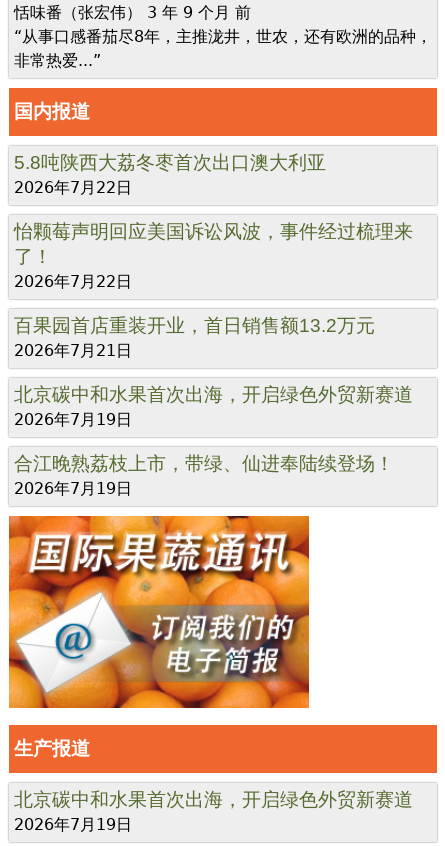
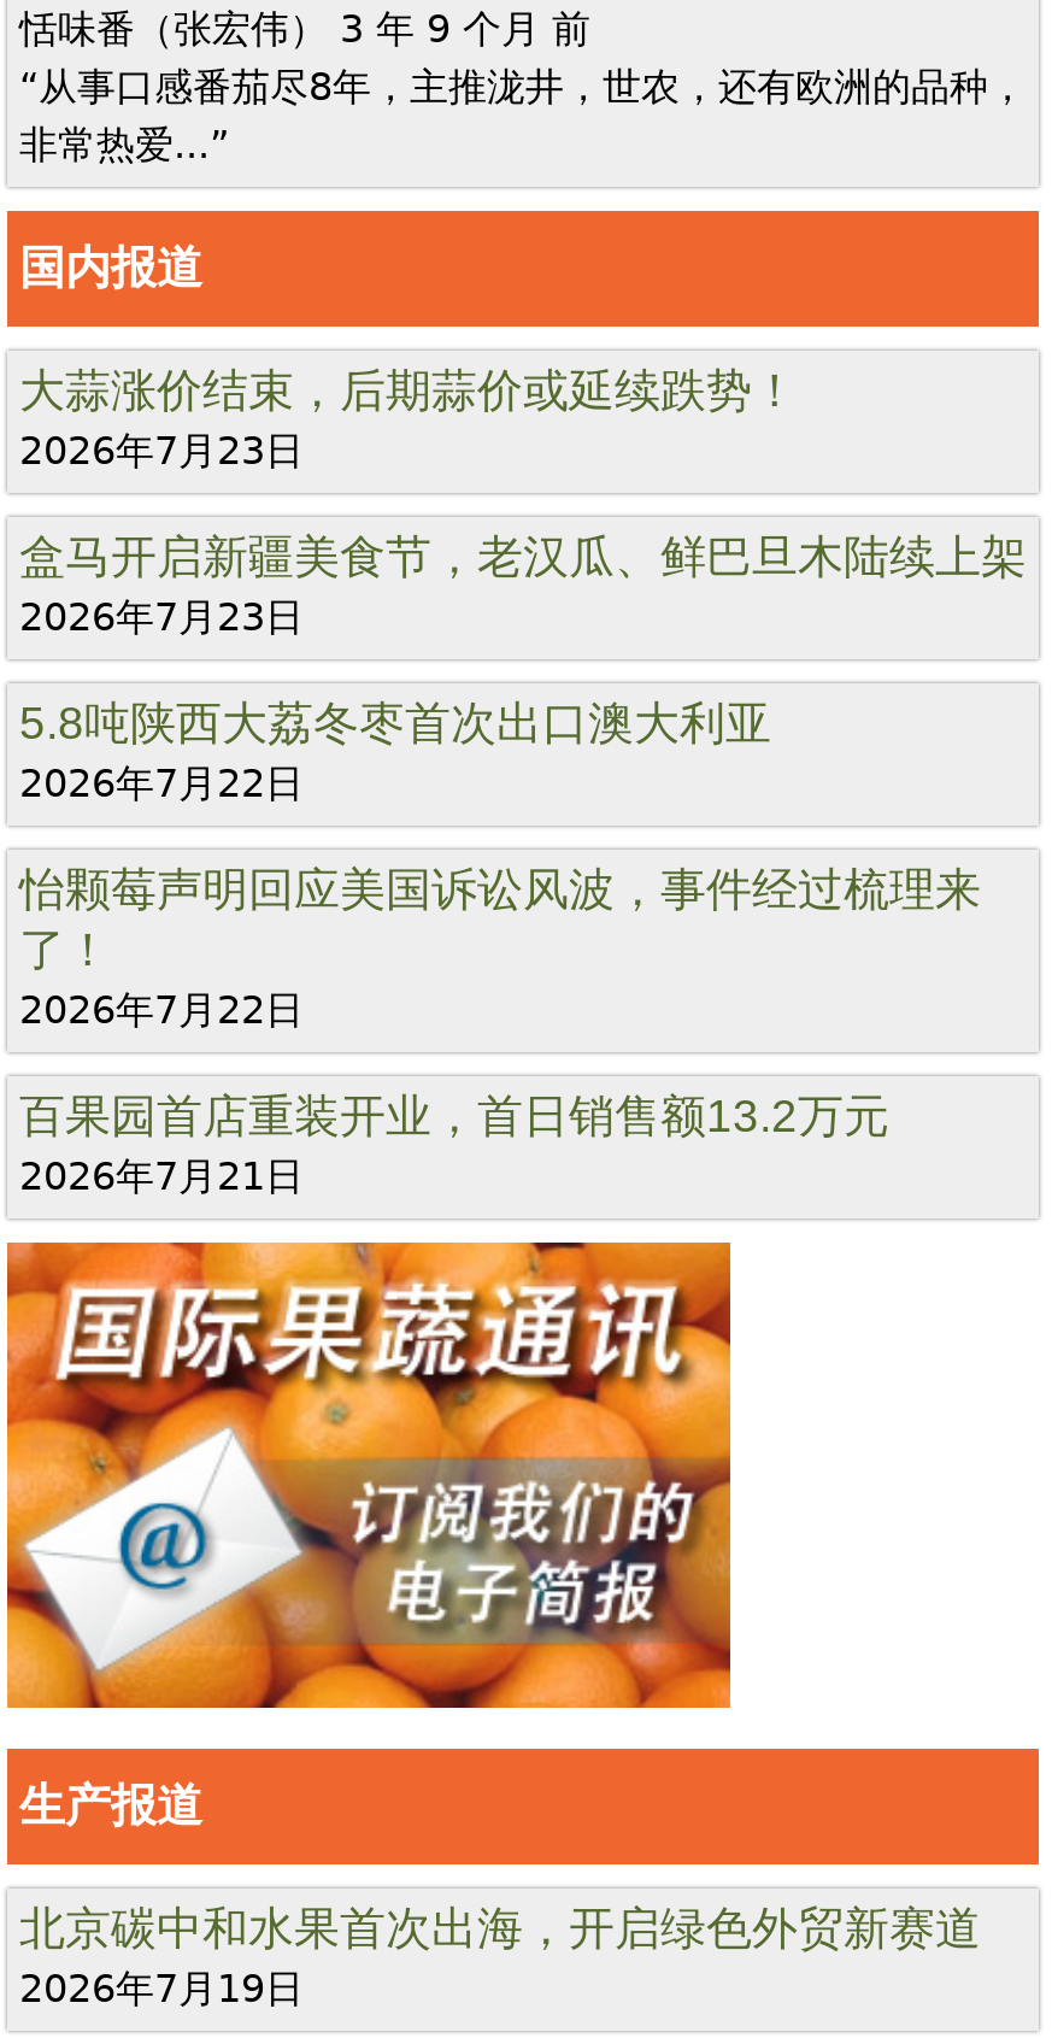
+ 大蒜涨价结束，后期蒜价或延续跌势！
+ 2026年7月23日
+ 盒马开启新疆美食节，老汉瓜、鲜巴旦木陆续上架
+ 2026年7月23日

moved down: 5.8吨陕西大荔冬枣首次出口澳大利亚 | 2026年7月22日 | 怡颗莓声明回应美国诉讼风波，事件经过梳理来 | 了！ | 2026年7月22日 | 百果园首店重装开业，首日销售额13.2万元 | 2026年7月21日

- 北京碳中和水果首次出海，开启绿色外贸新赛道
- 2026年7月19日
- 合江晚熟荔枝上市，带绿、仙进奉陆续登场！
- 2026年7月19日
